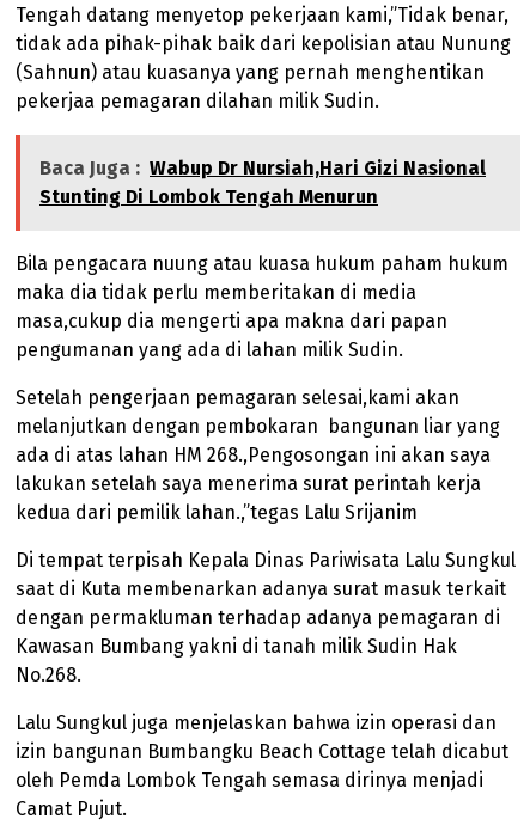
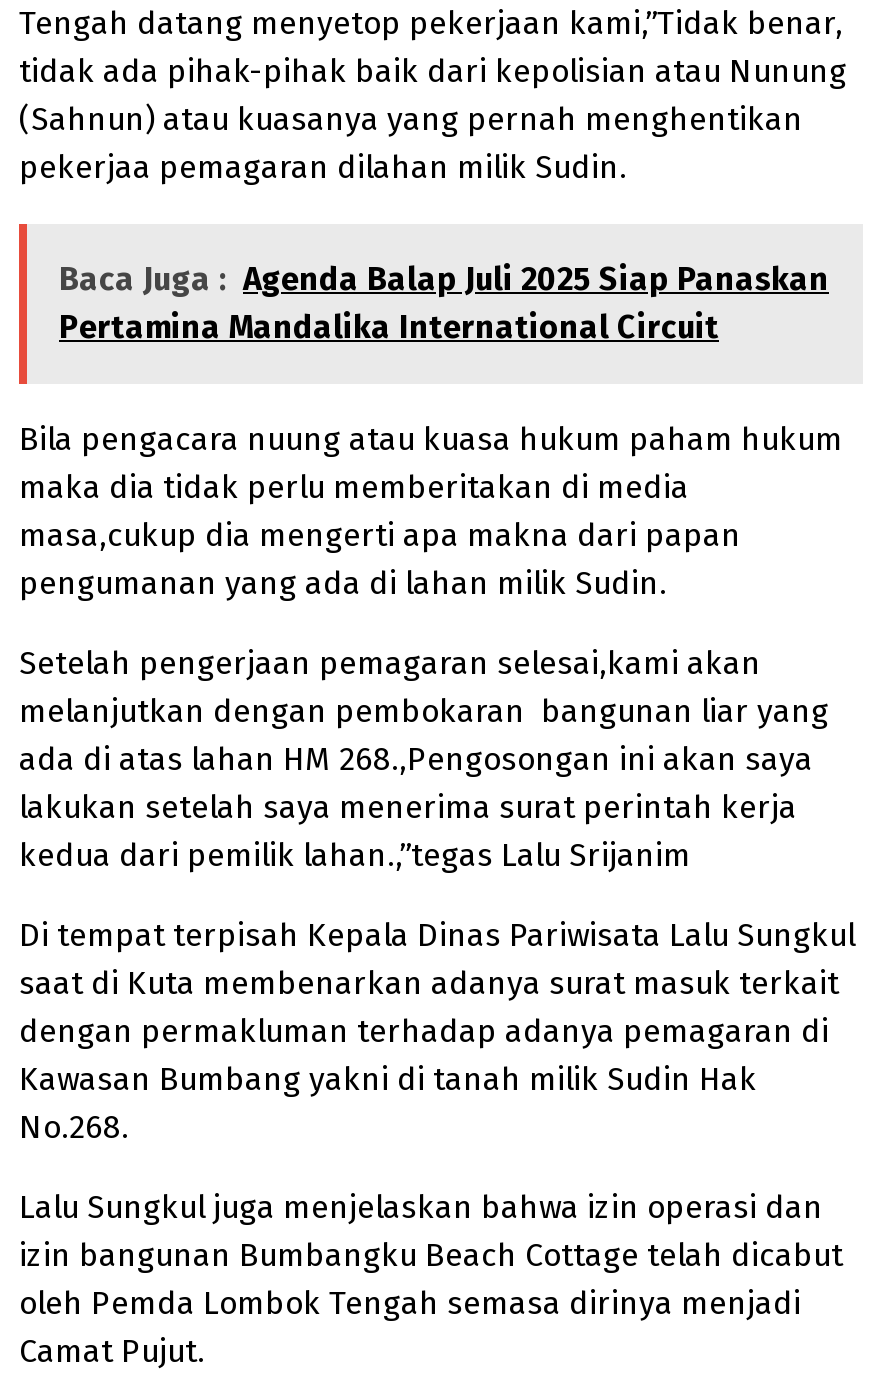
- Baca Juga : Wabup Dr Nursiah,Hari Gizi Nasional
- Stunting Di Lombok Tengah Menurun
+ Baca Juga : Agenda Balap Juli 2025 Siap Panaskan
+ Pertamina Mandalika International Circuit
